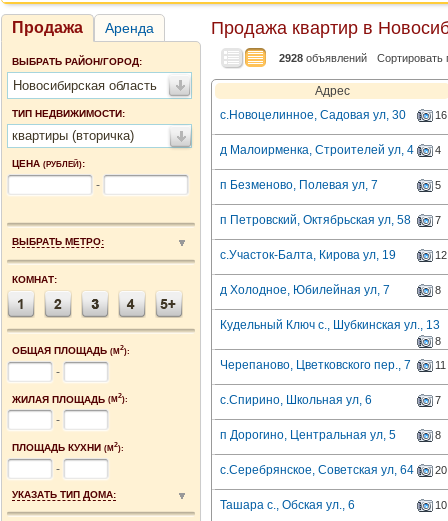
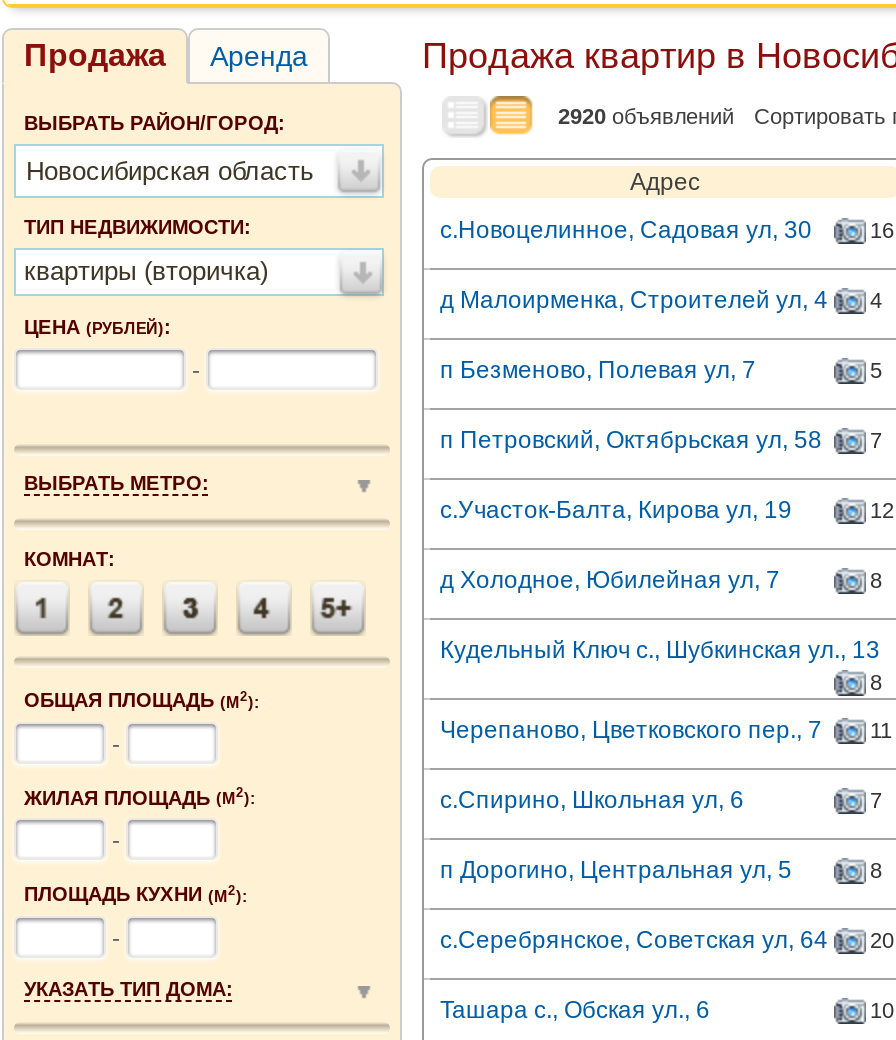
- 2928 объявлений
+ 2920 объявлений
